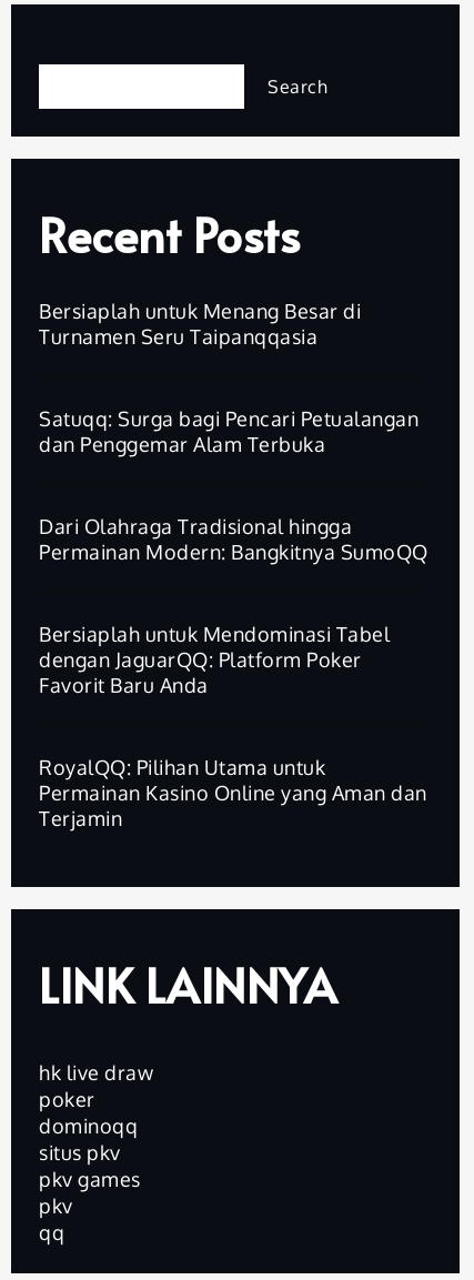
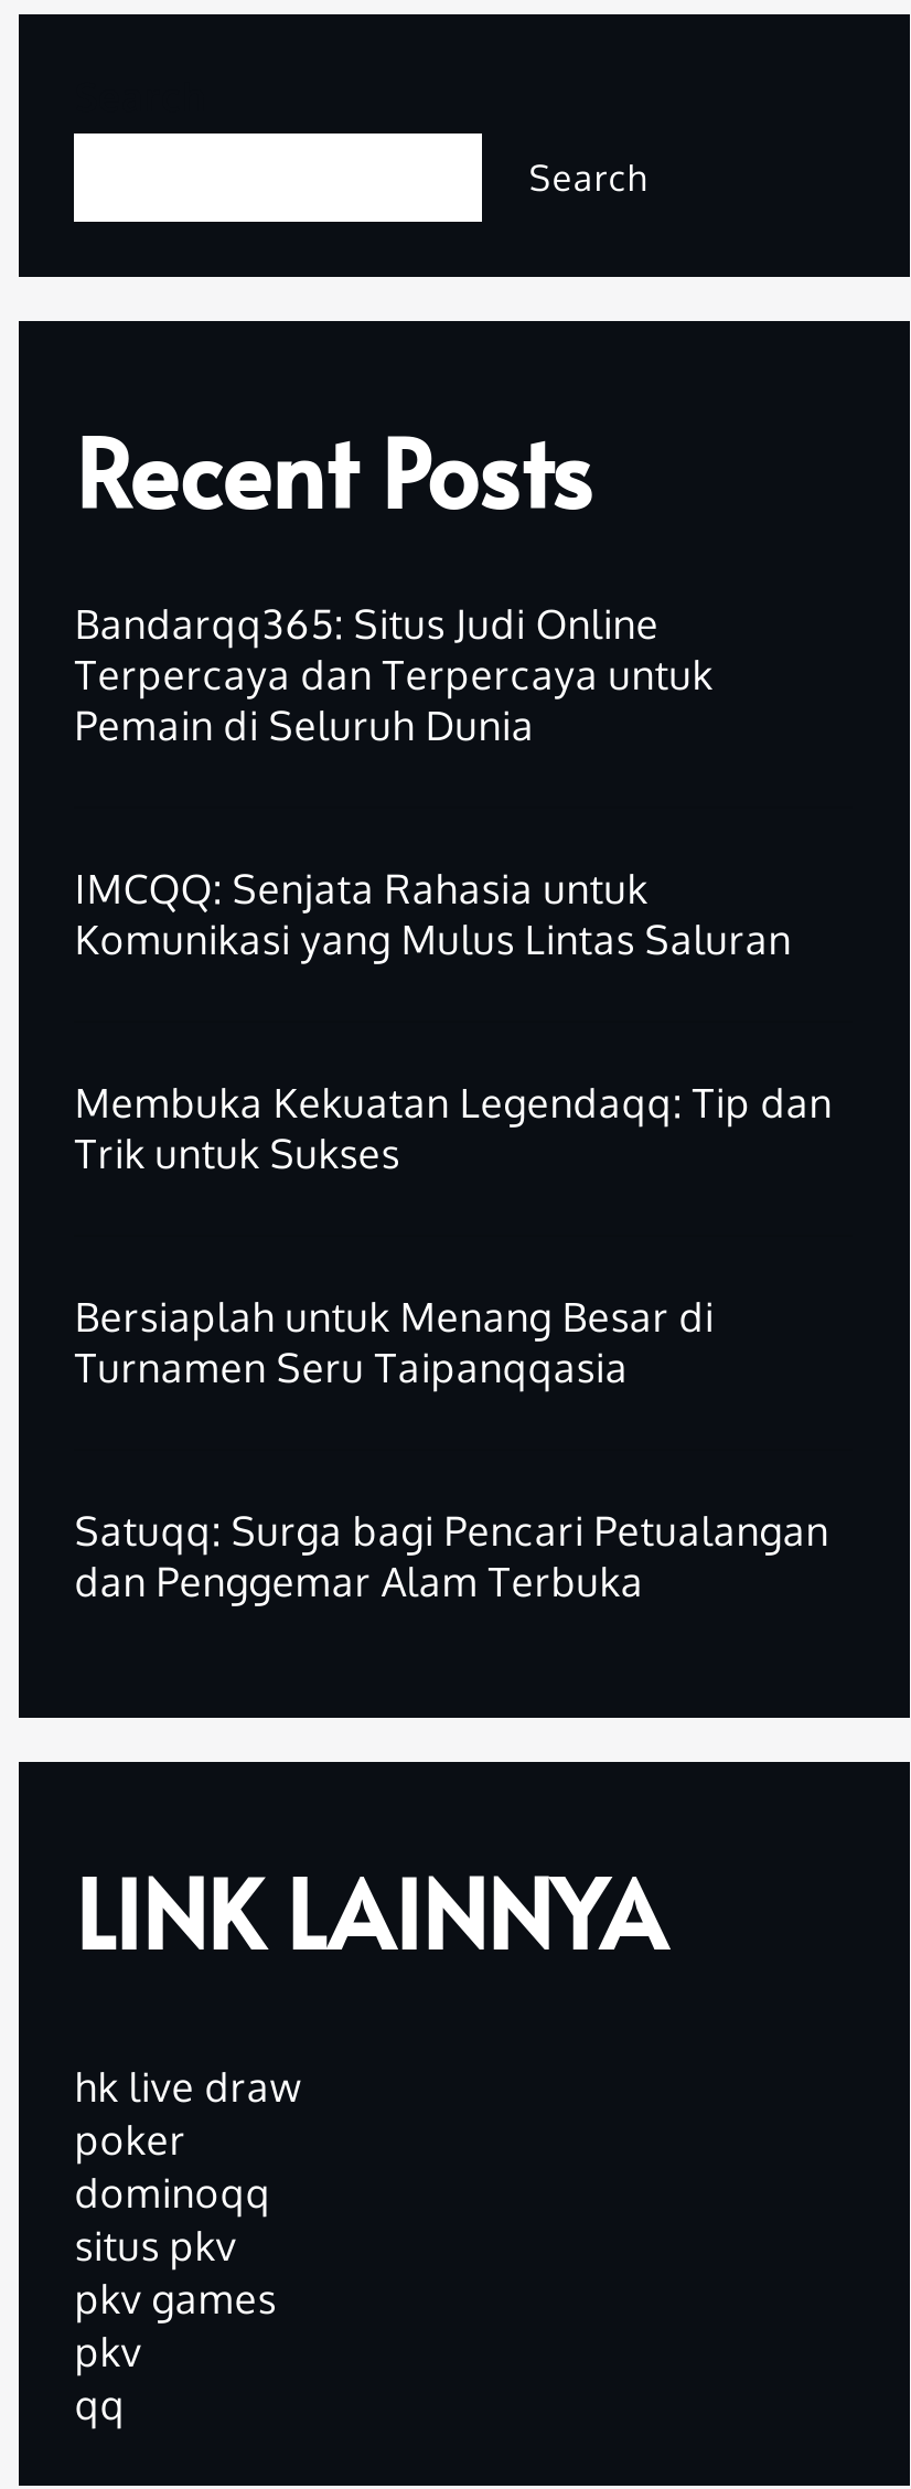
+ Bandarqq365: Situs Judi Online
+ Terpercaya dan Terpercaya untuk
+ Pemain di Seluruh Dunia
+ IMCQQ: Senjata Rahasia untuk
+ Komunikasi yang Mulus Lintas Saluran
+ Membuka Kekuatan Legendaqq: Tip dan
+ Trik untuk Sukses

moved down: Bersiaplah untuk Menang Besar di | Turnamen Seru Taipanqqasia | Satuqq: Surga bagi Pencari Petualangan | dan Penggemar Alam Terbuka

- Dari Olahraga Tradisional hingga
- Permainan Modern: Bangkitnya SumoQQ
- Bersiaplah untuk Mendominasi Tabel
- dengan JaguarQQ: Platform Poker
- Favorit Baru Anda
- RoyalQQ: Pilihan Utama untuk
- Permainan Kasino Online yang Aman dan
- Terjamin
